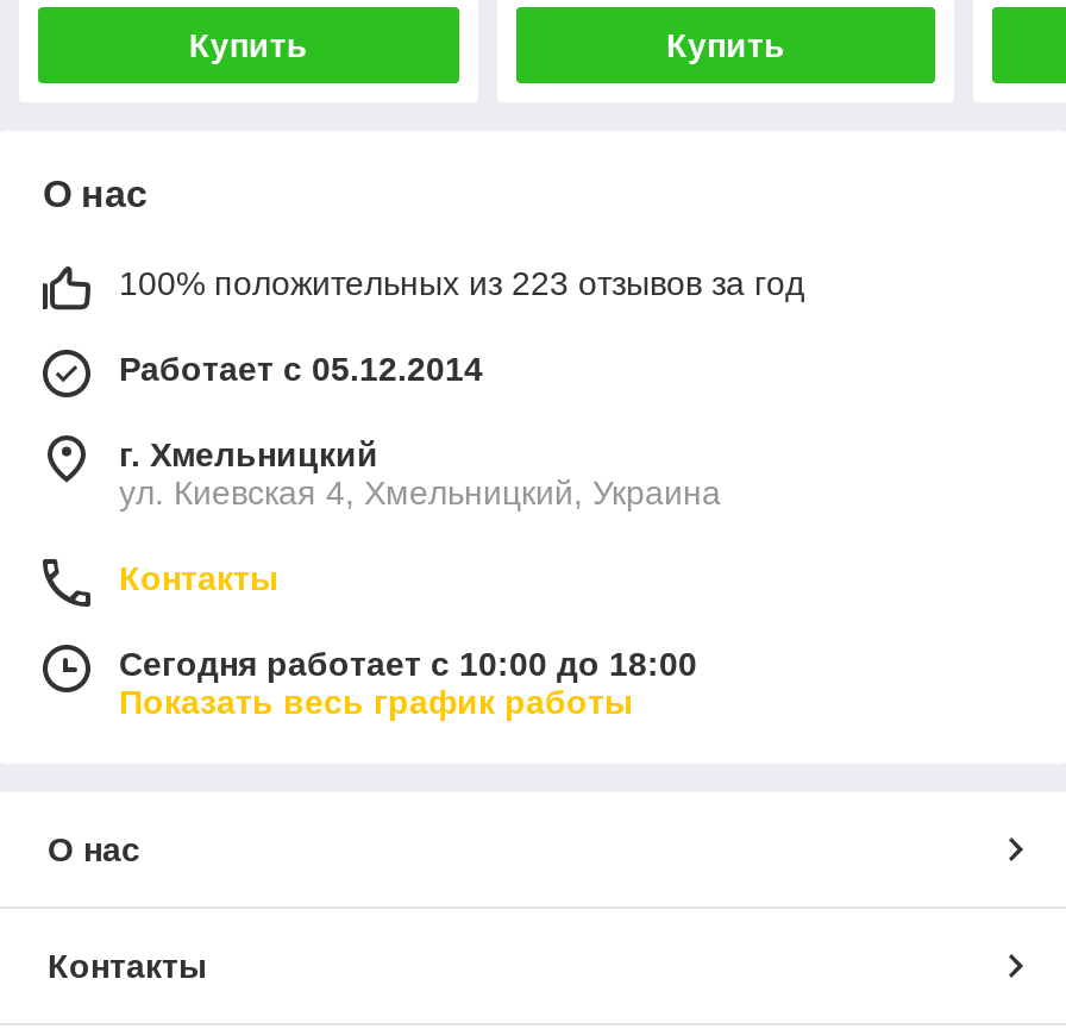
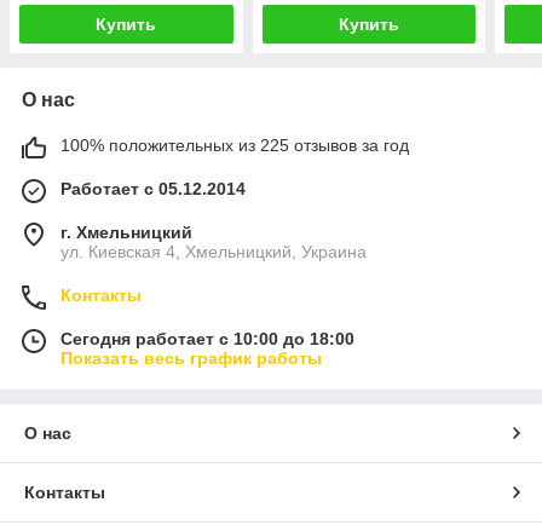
- 100% положительных из 223 отзывов за год
+ 100% положительных из 225 отзывов за год
